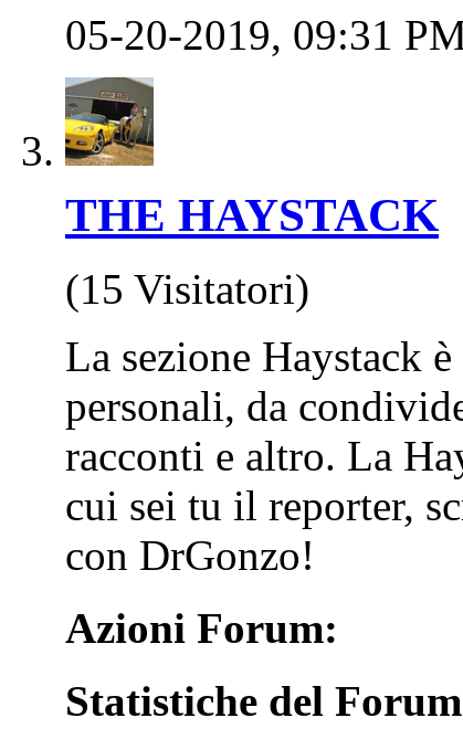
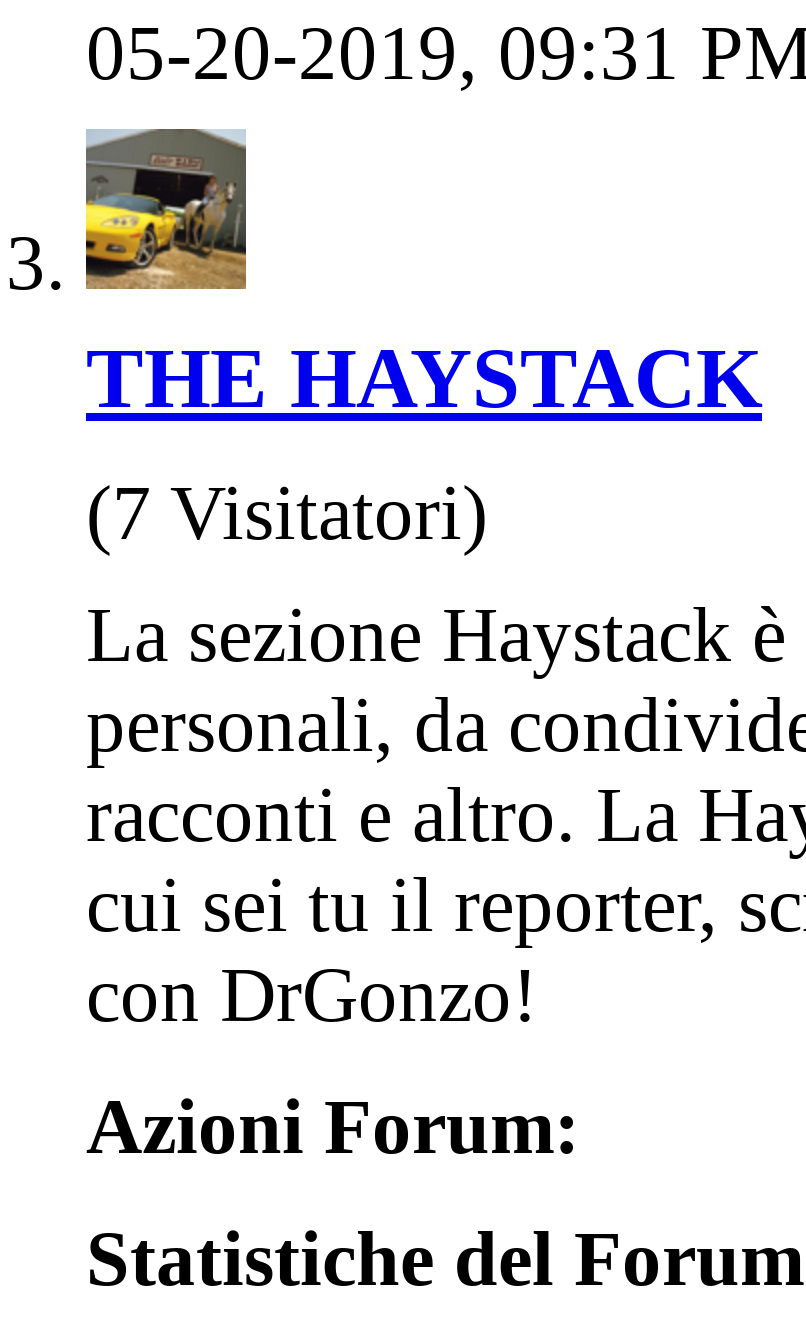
- (15 Visitatori)
+ (7 Visitatori)
